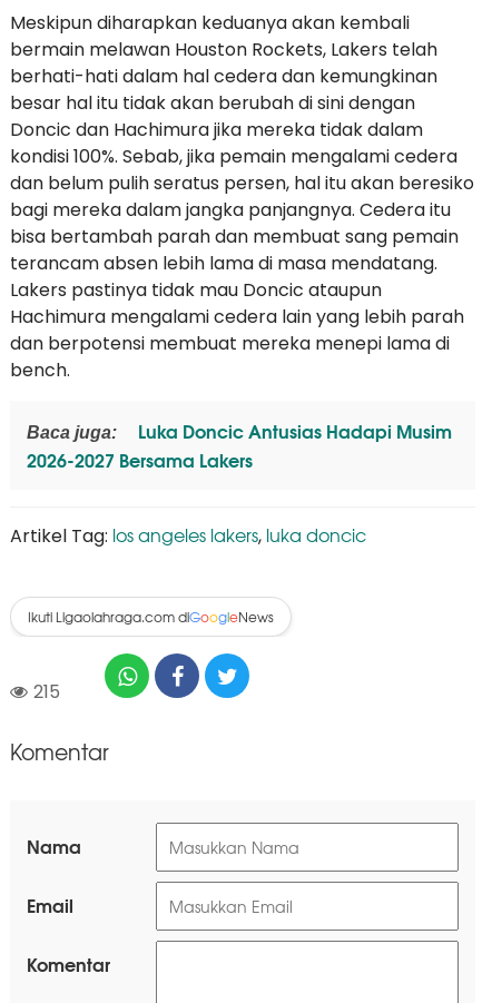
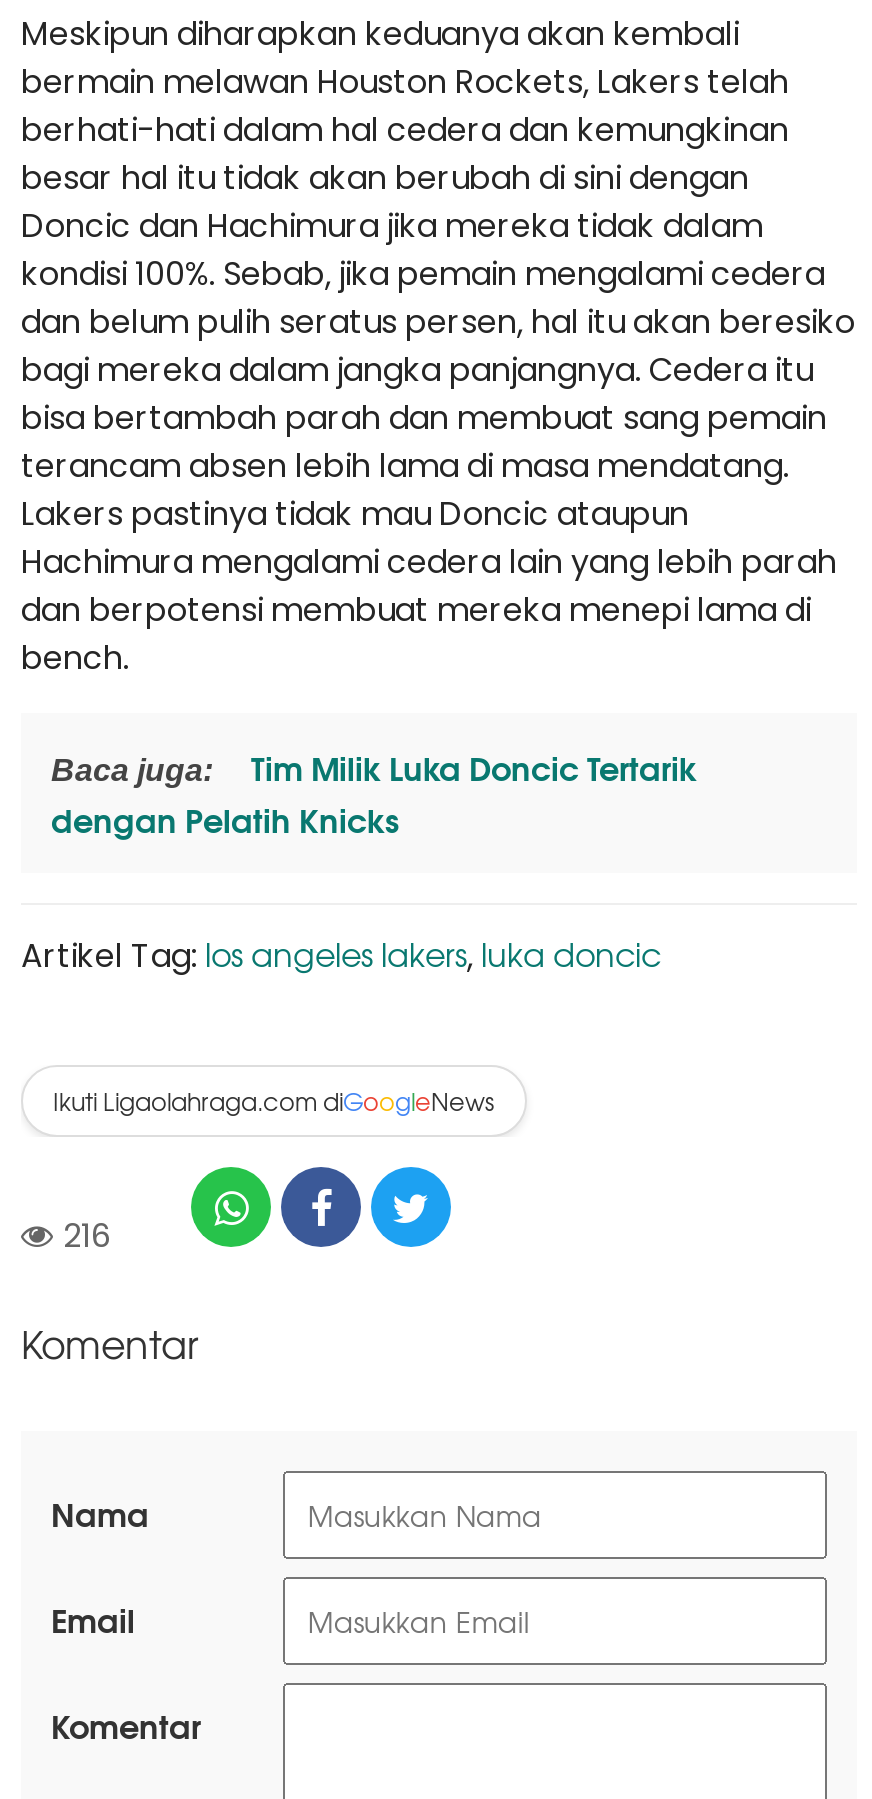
- Luka Doncic Antusias Hadapi Musim
- 2026-2027 Bersama Lakers
+ Tim Milik Luka Doncic Tertarik
+ dengan Pelatih Knicks

- 215
+ 216
